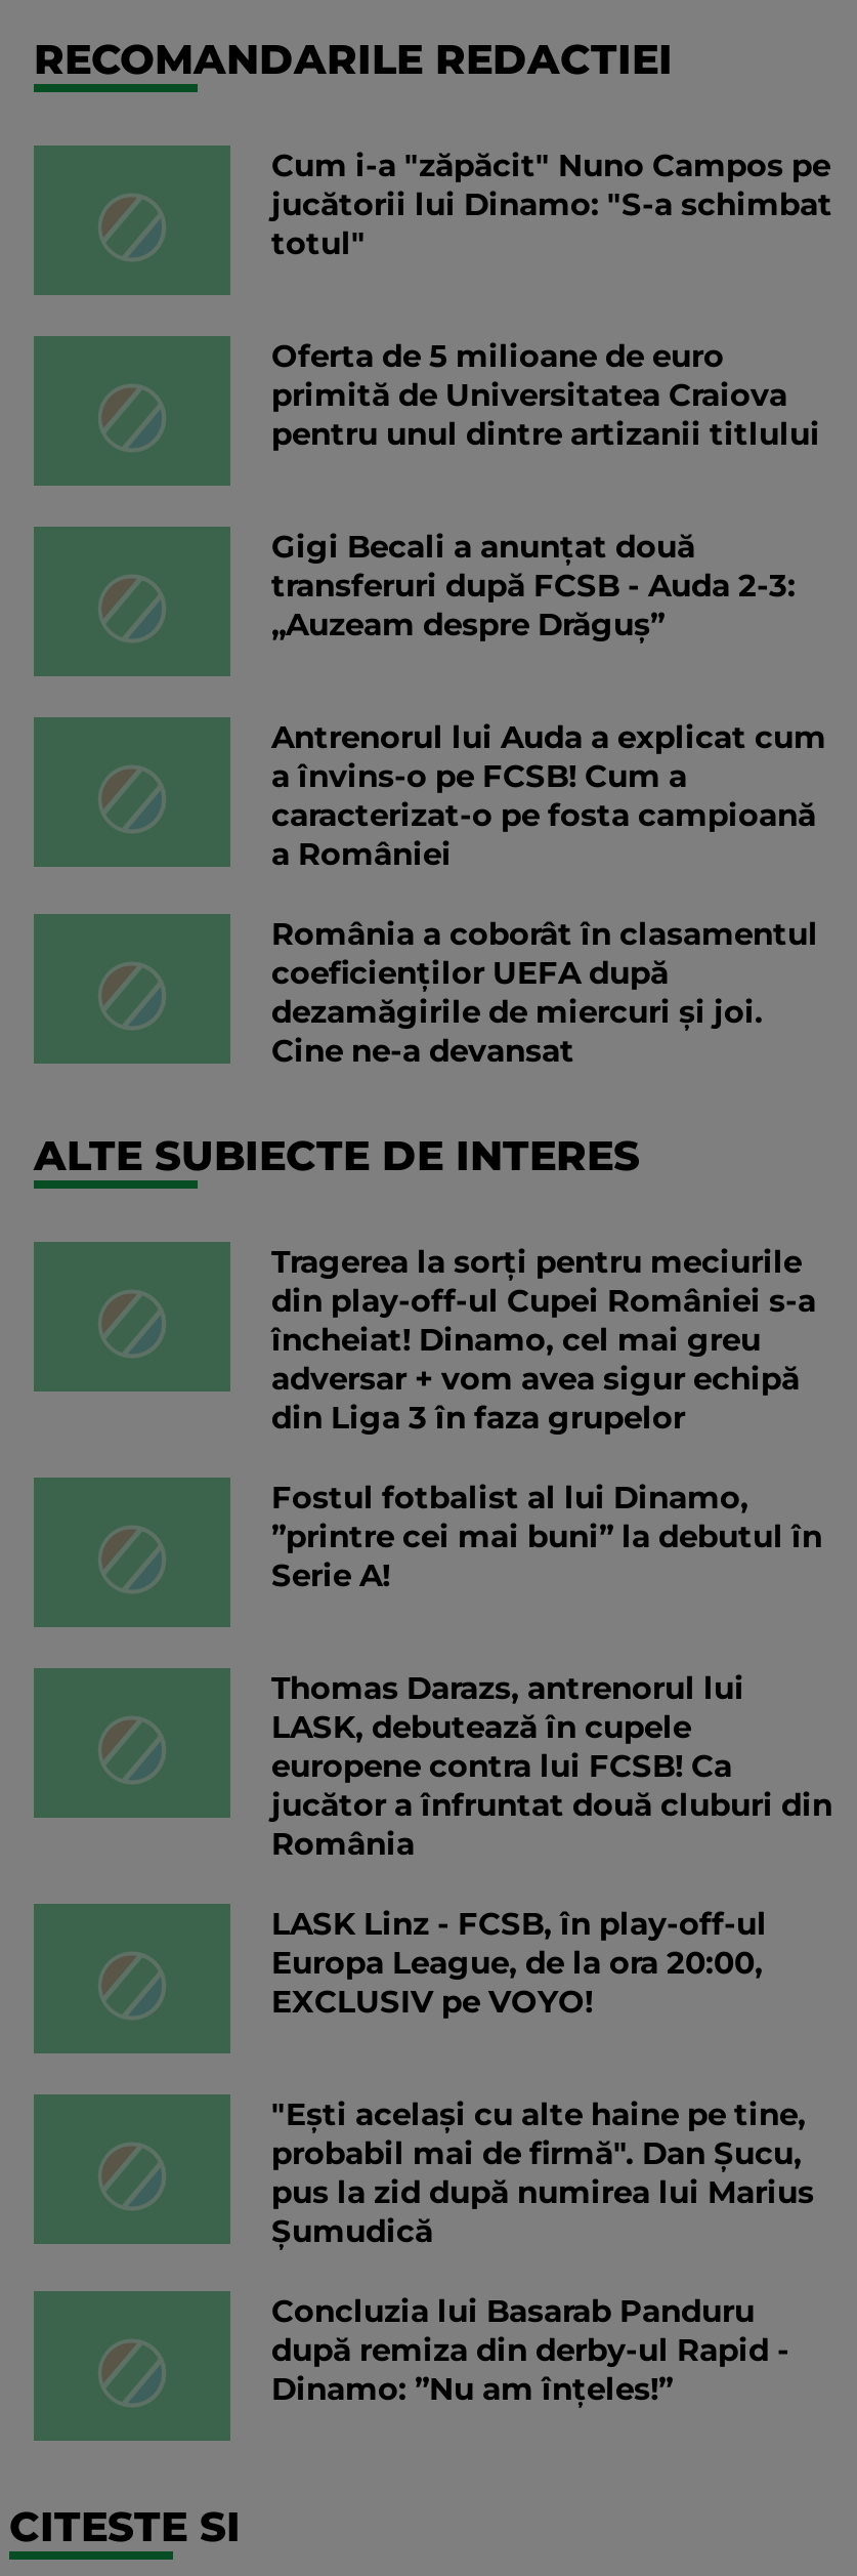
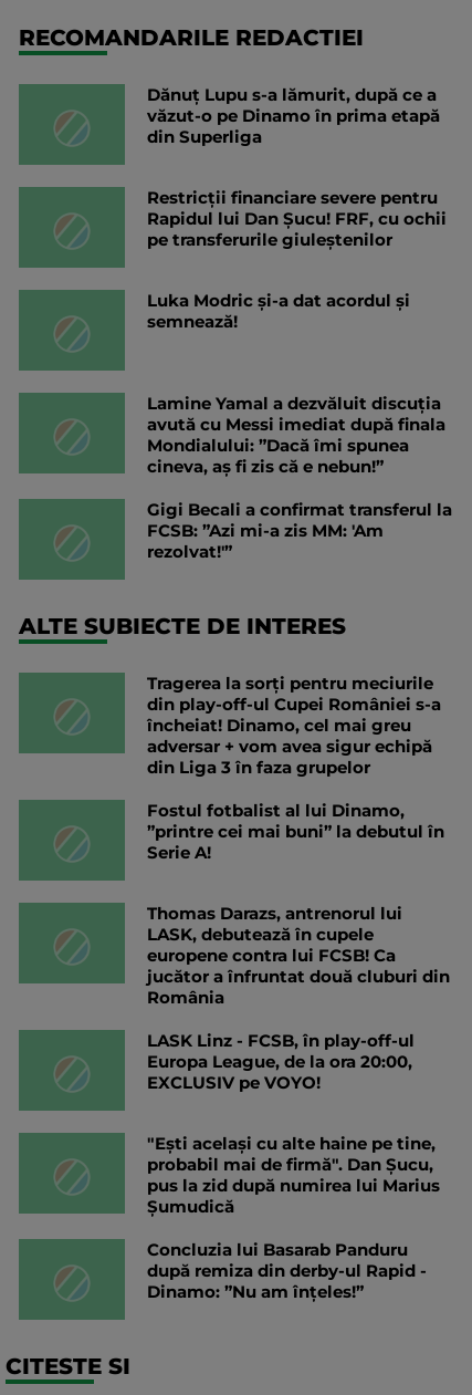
- Cum i-a "zăpăcit" Nuno Campos pe
- jucătorii lui Dinamo: "S-a schimbat
- totul"
+ Dănuț Lupu s-a lămurit, după ce a
+ văzut-o pe Dinamo în prima etapă
+ din Superliga

- Oferta de 5 milioane de euro
- primită de Universitatea Craiova
- pentru unul dintre artizanii titlului
+ Restricții financiare severe pentru
+ Rapidul lui Dan Șucu! FRF, cu ochii
+ pe transferurile giuleștenilor

- Gigi Becali a anunțat două
- transferuri după FCSB - Auda 2-3:
- „Auzeam despre Drăguș”
+ Luka Modric și-a dat acordul și
+ semnează!

- Antrenorul lui Auda a explicat cum
- a învins-o pe FCSB! Cum a
- caracterizat-o pe fosta campioană
- a României
+ Lamine Yamal a dezvăluit discuția
+ avută cu Messi imediat după finala
+ Mondialului: ”Dacă îmi spunea
+ cineva, aș fi zis că e nebun!”

- România a coborât în clasamentul
- coeficienților UEFA după
- dezamăgirile de miercuri și joi.
- Cine ne-a devansat
+ Gigi Becali a confirmat transferul la
+ FCSB: ”Azi mi-a zis MM: 'Am
+ rezolvat!'”
